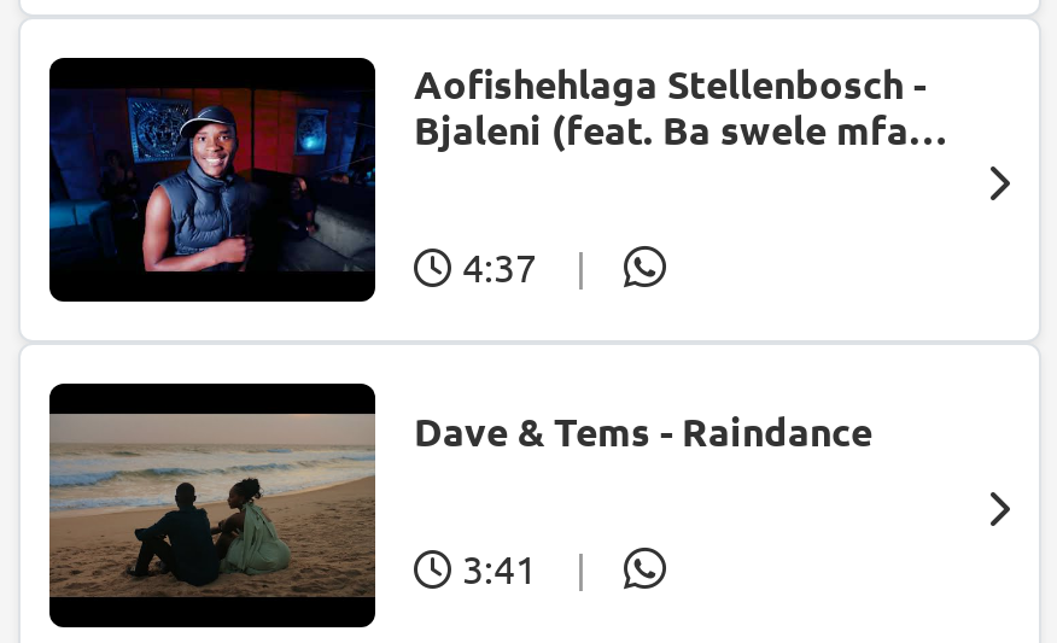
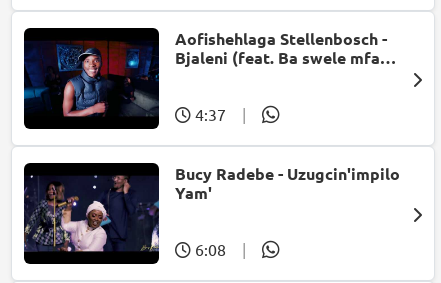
- [image]
- Dave & Tems - Raindance
+ [image]
+ Bucy Radebe - Uzugcin'impilo
+ Yam'

- 3:41
+ 6:08
